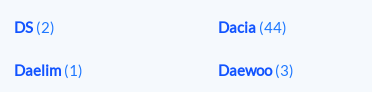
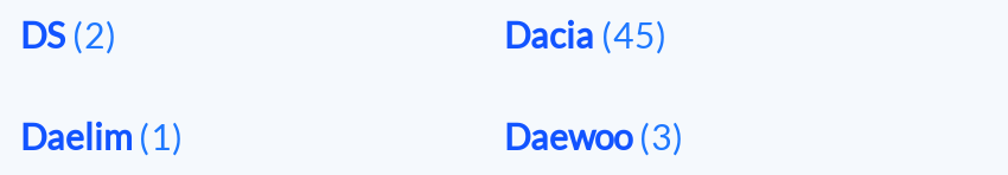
- Dacia (44)
+ Dacia (45)
